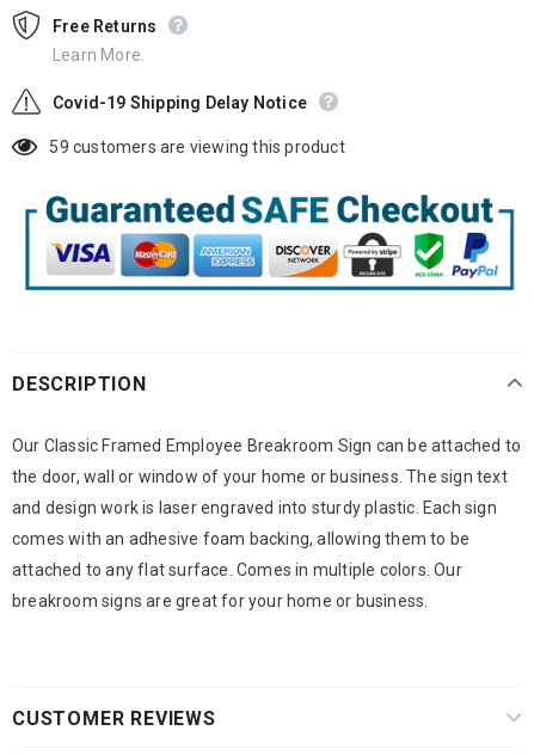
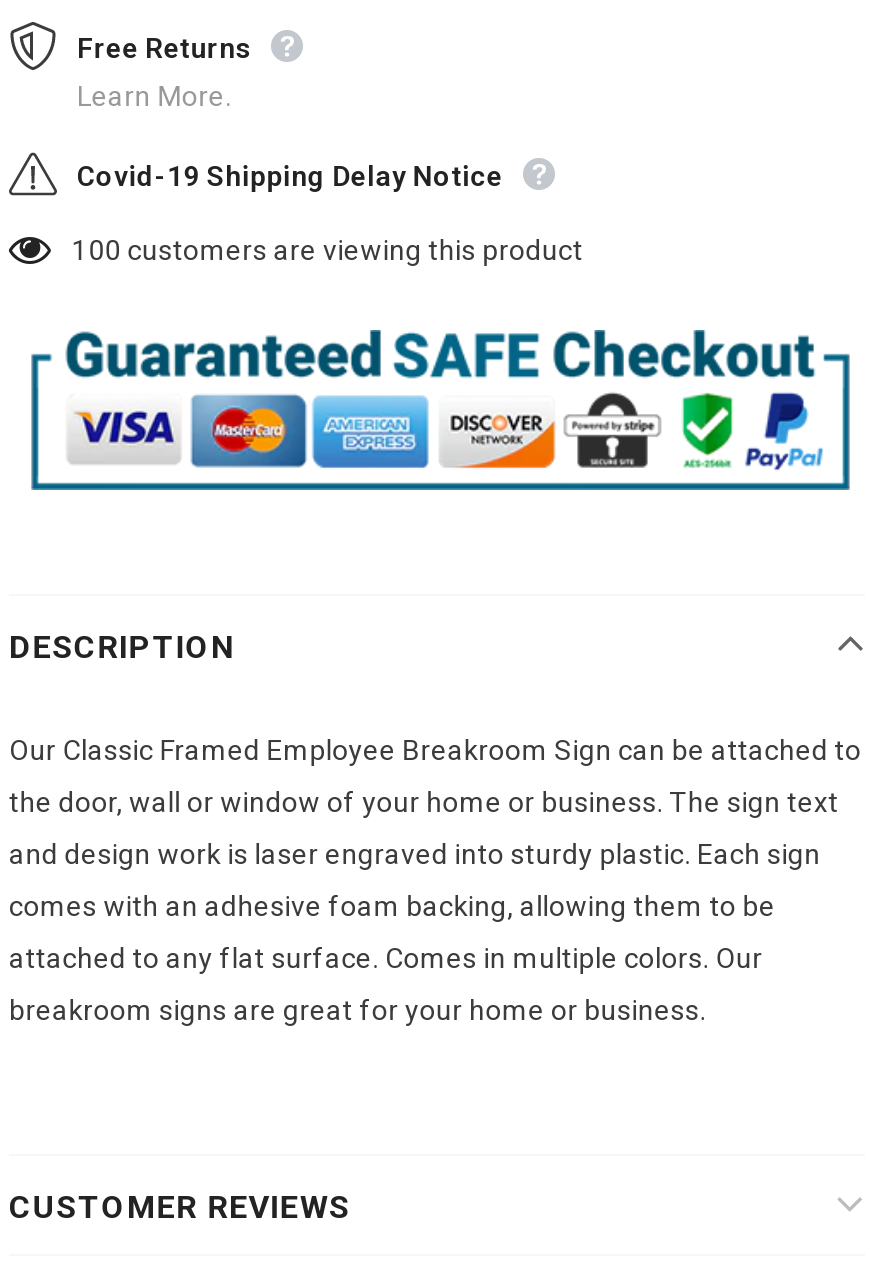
- 59 customers are viewing this product
+ 100 customers are viewing this product
